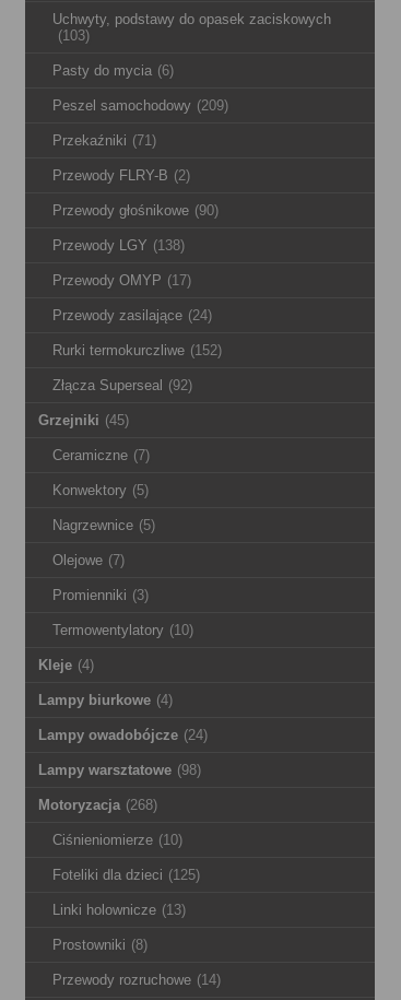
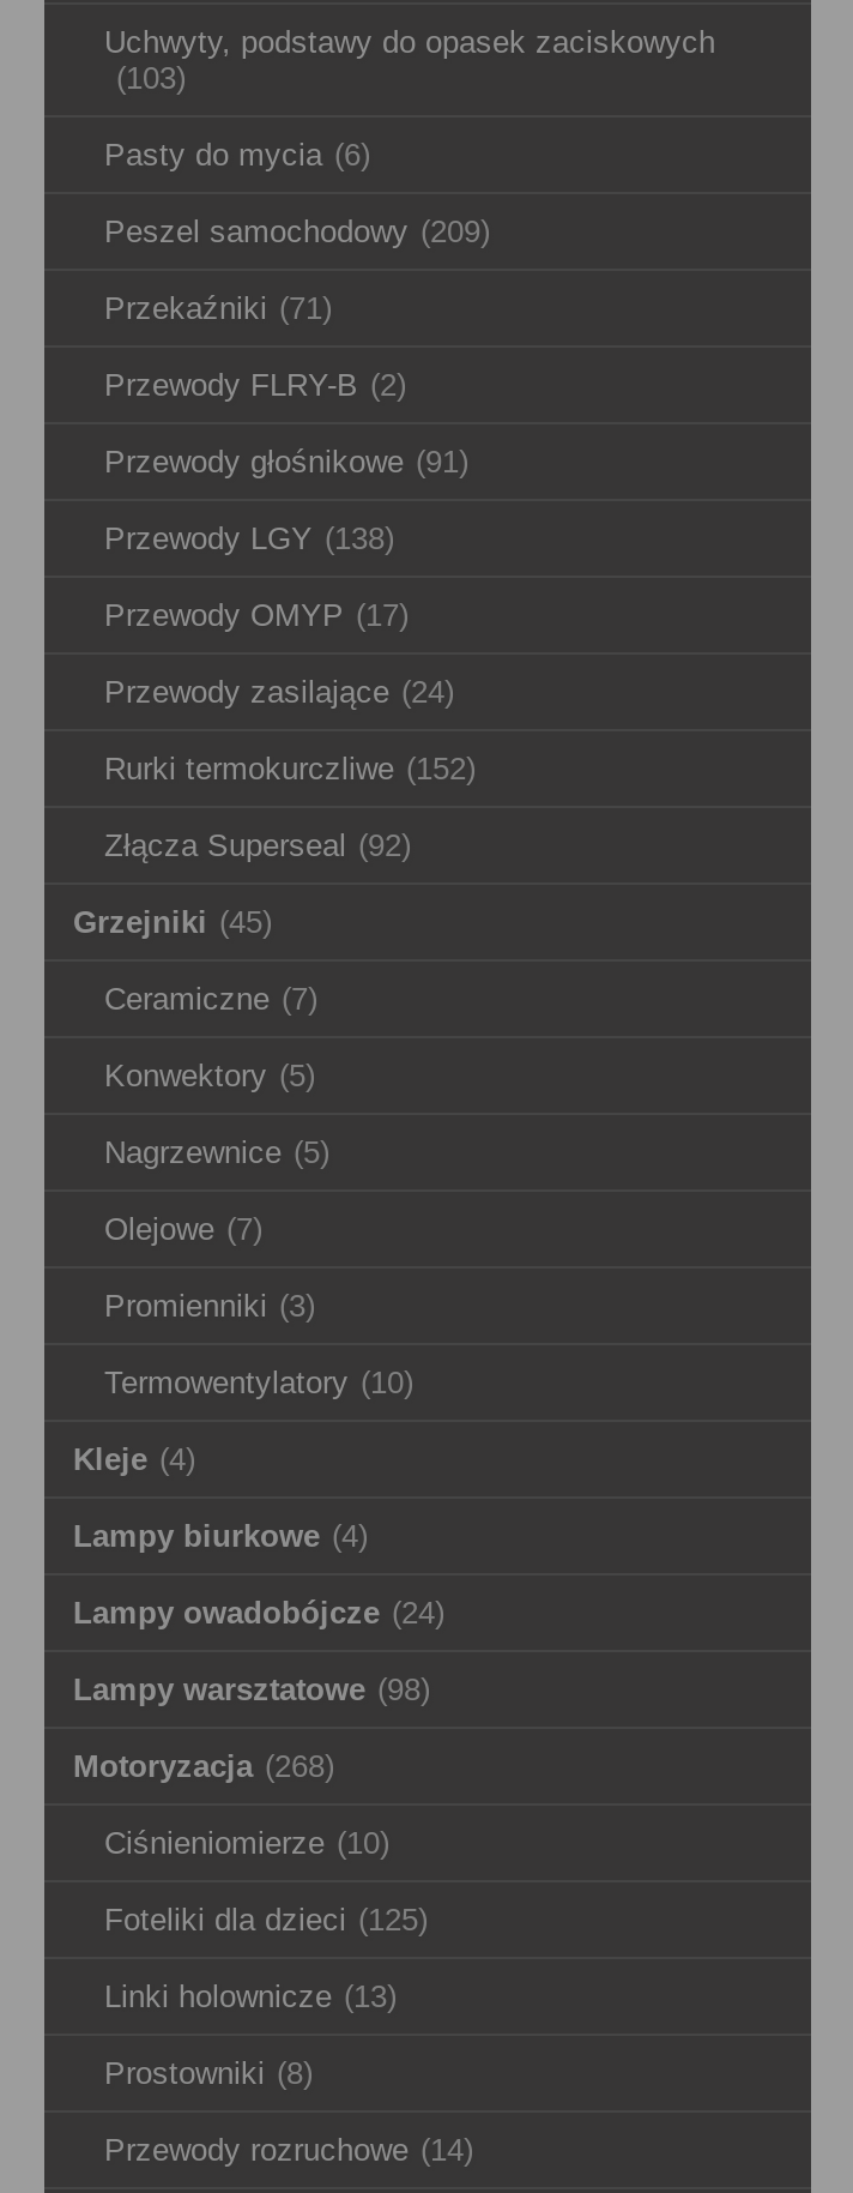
- Przewody głośnikowe (90)
+ Przewody głośnikowe (91)
